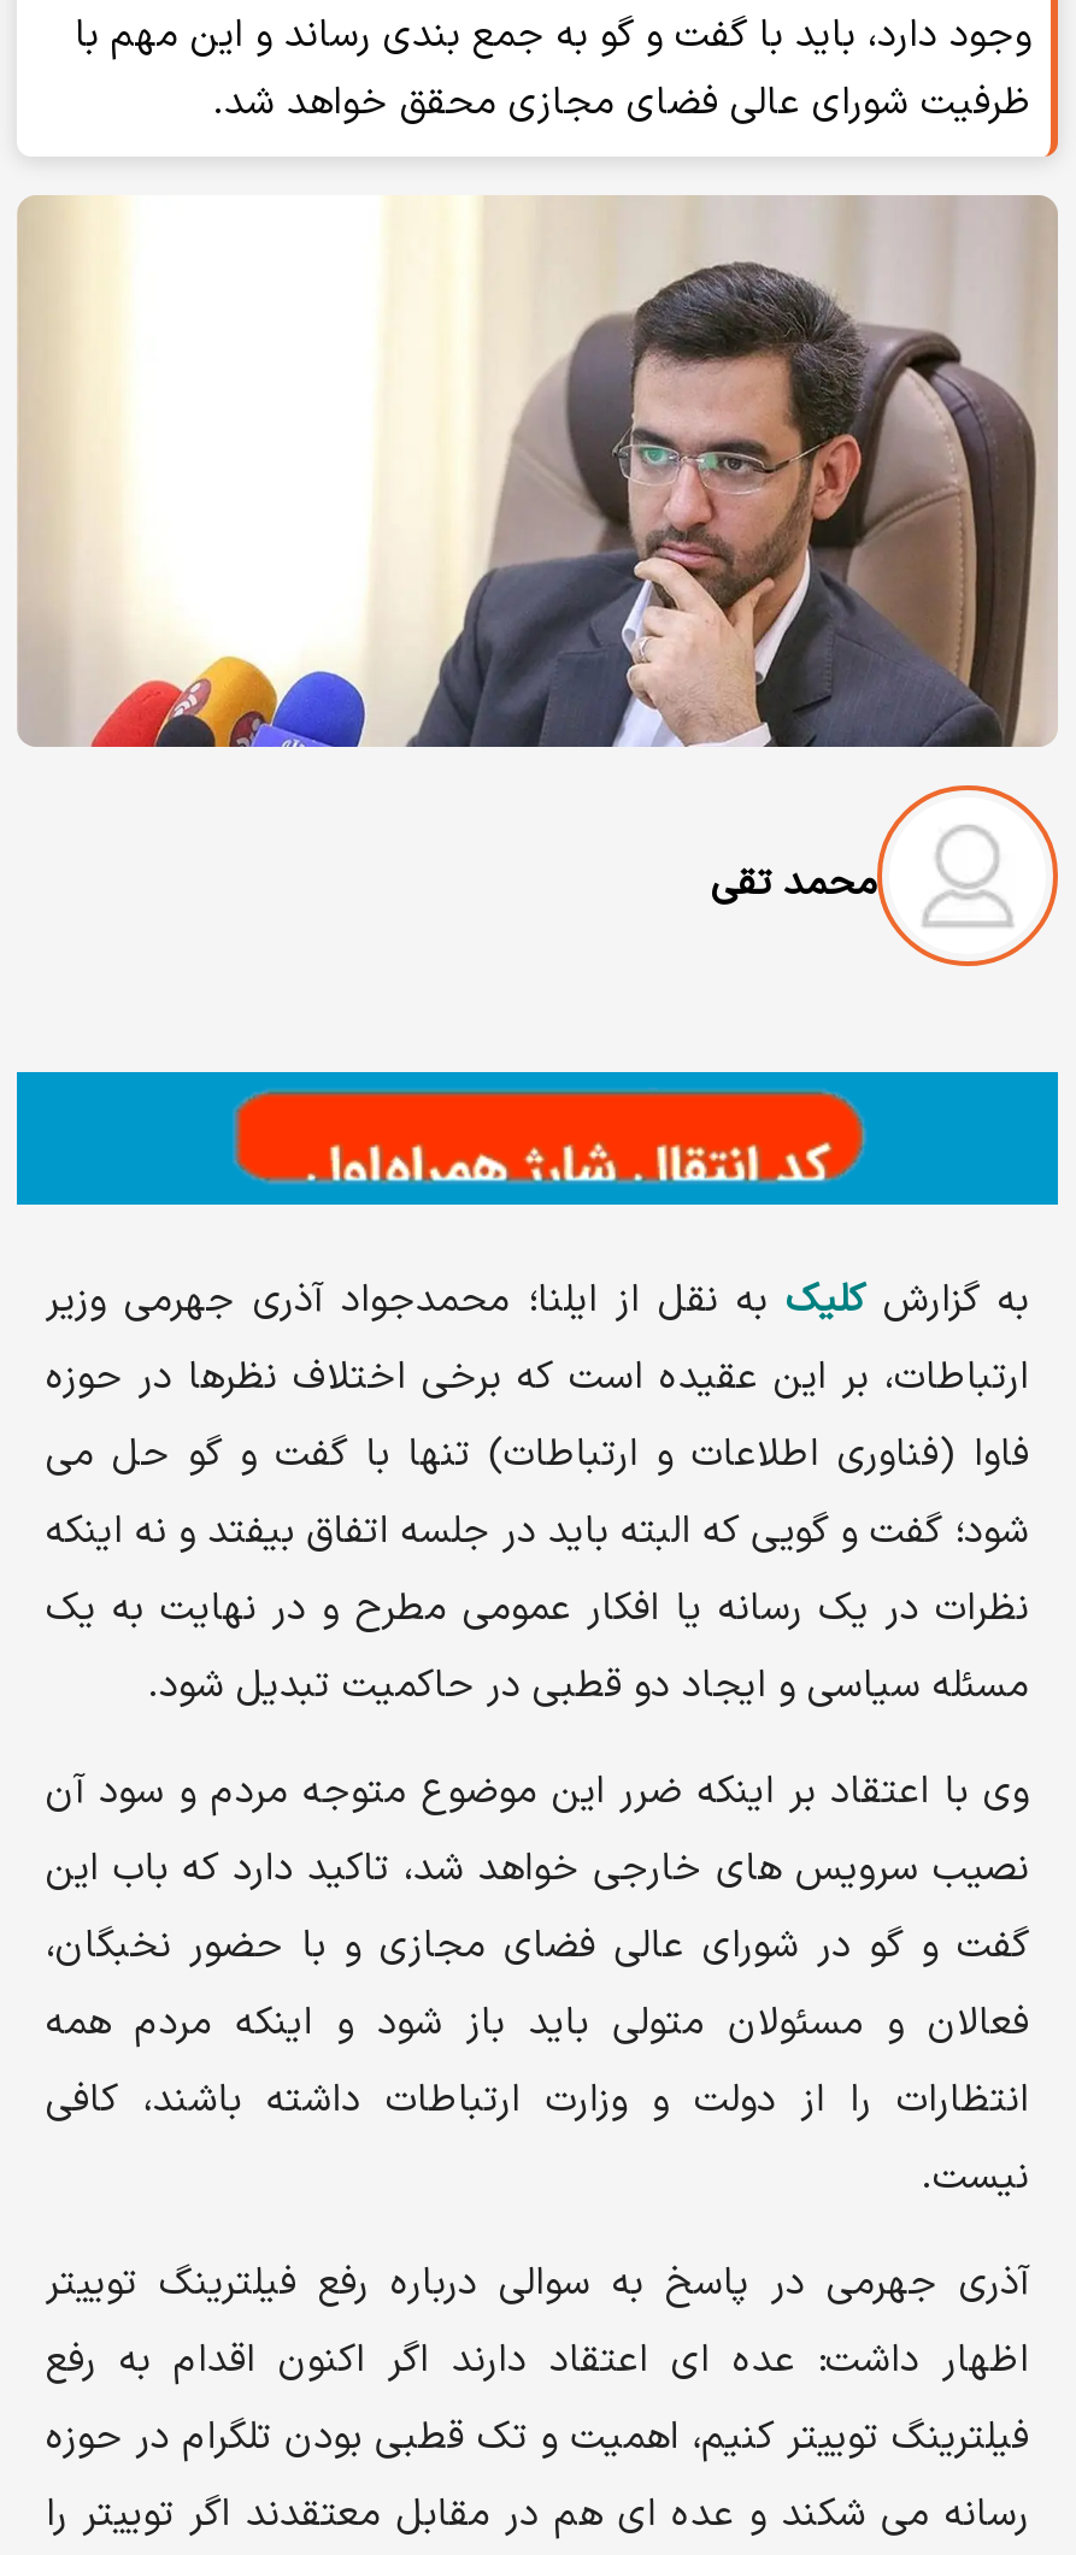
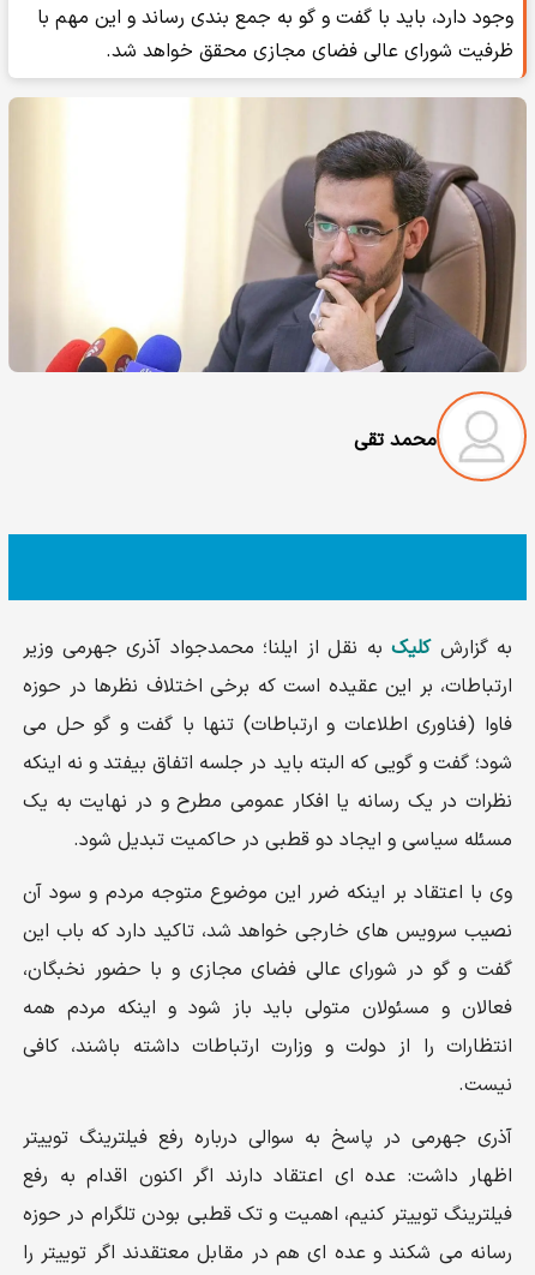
- [image]
